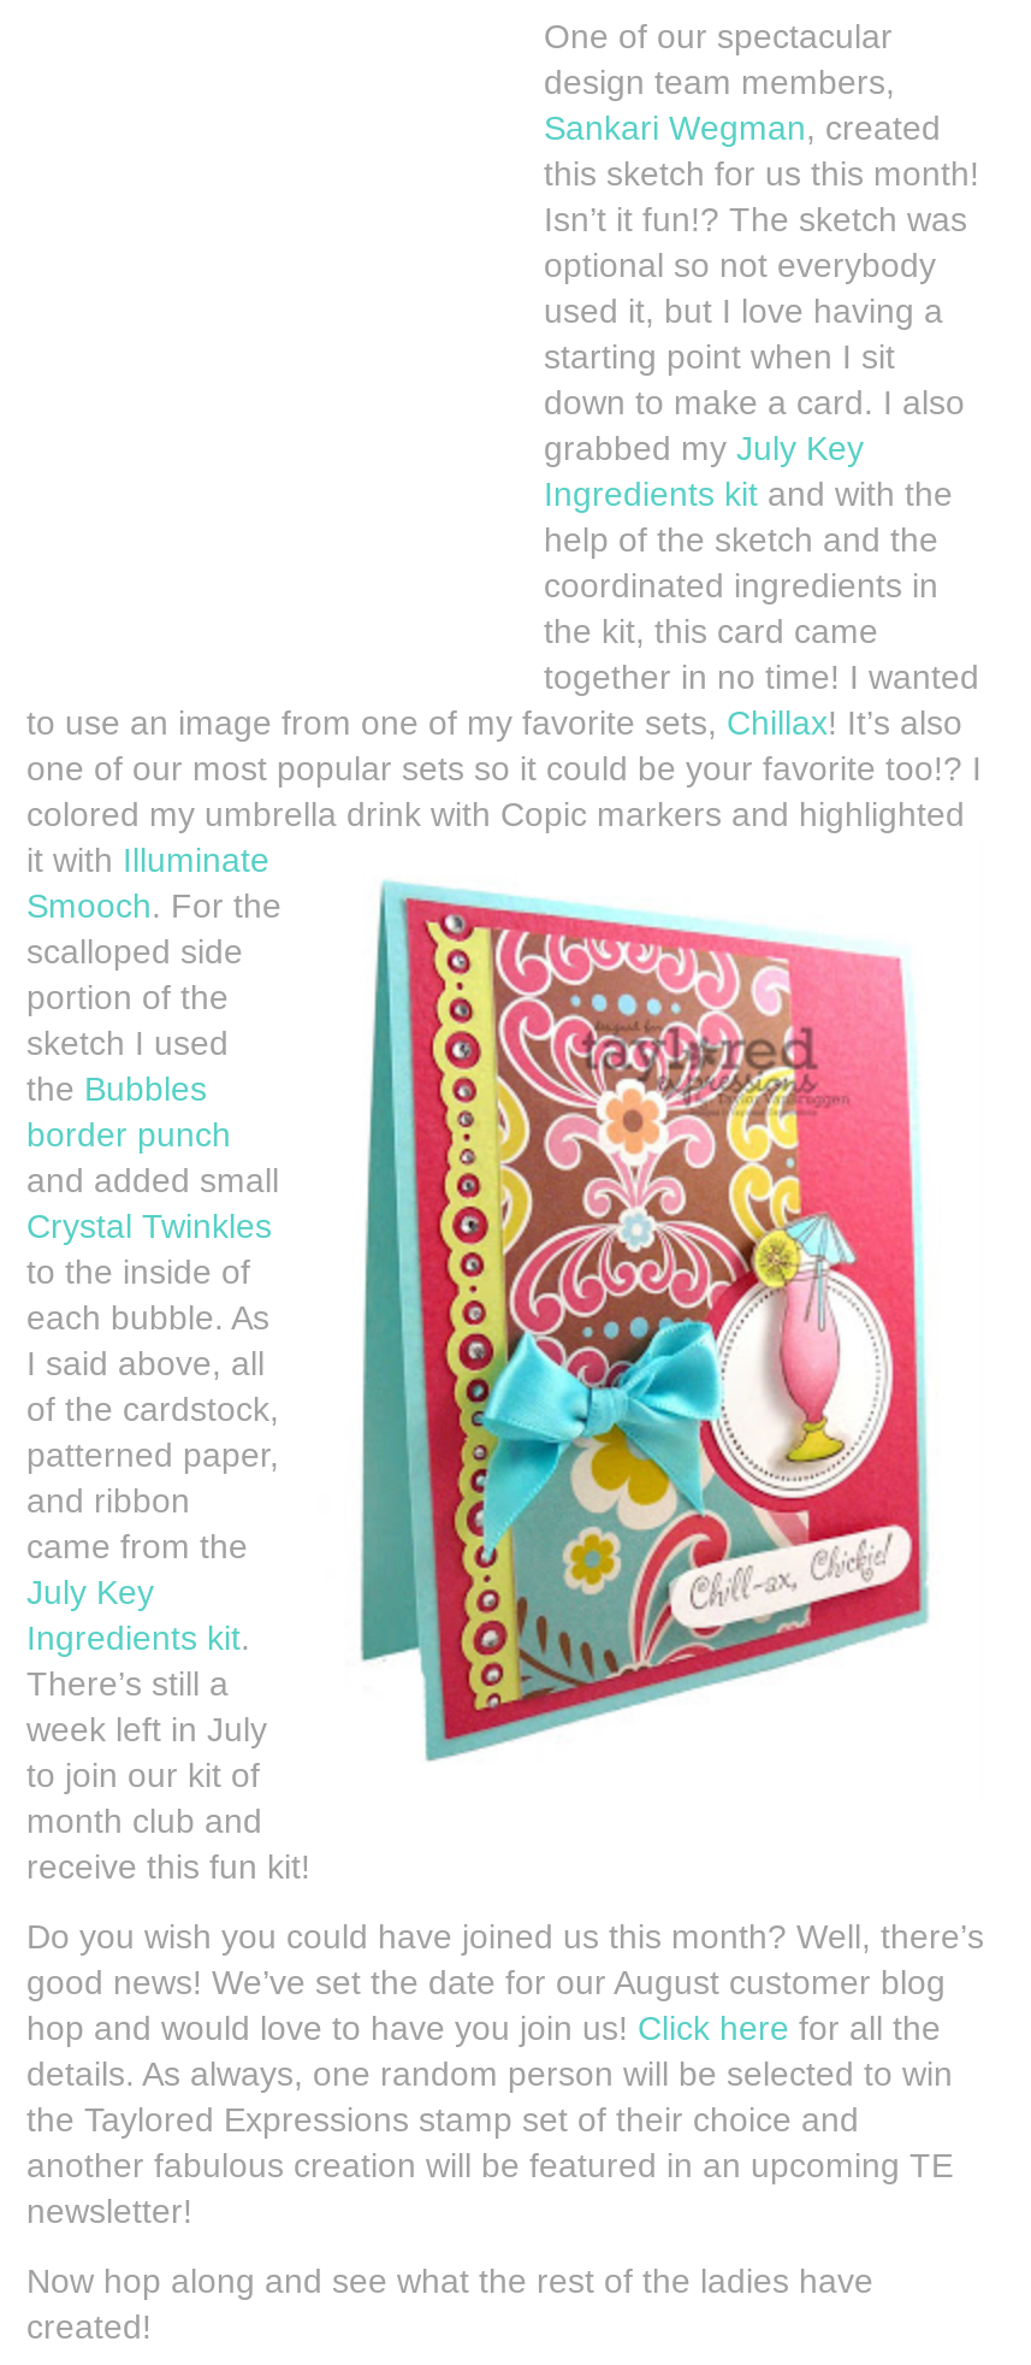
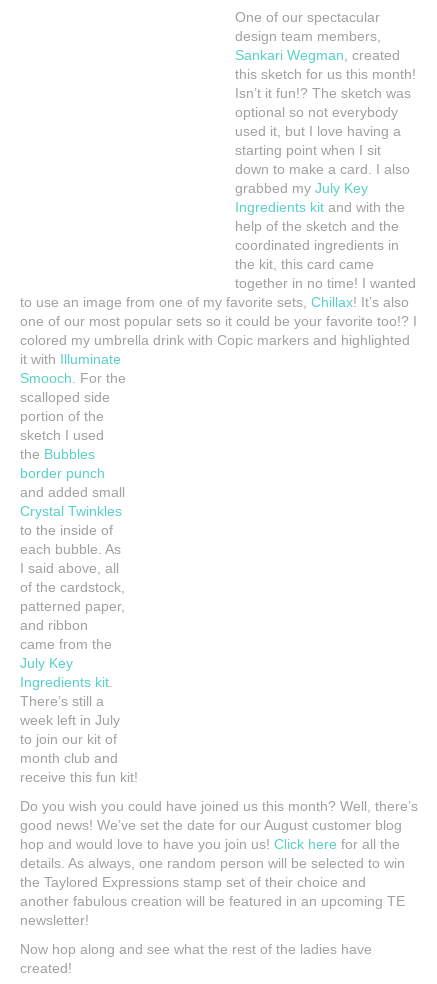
- [image]
